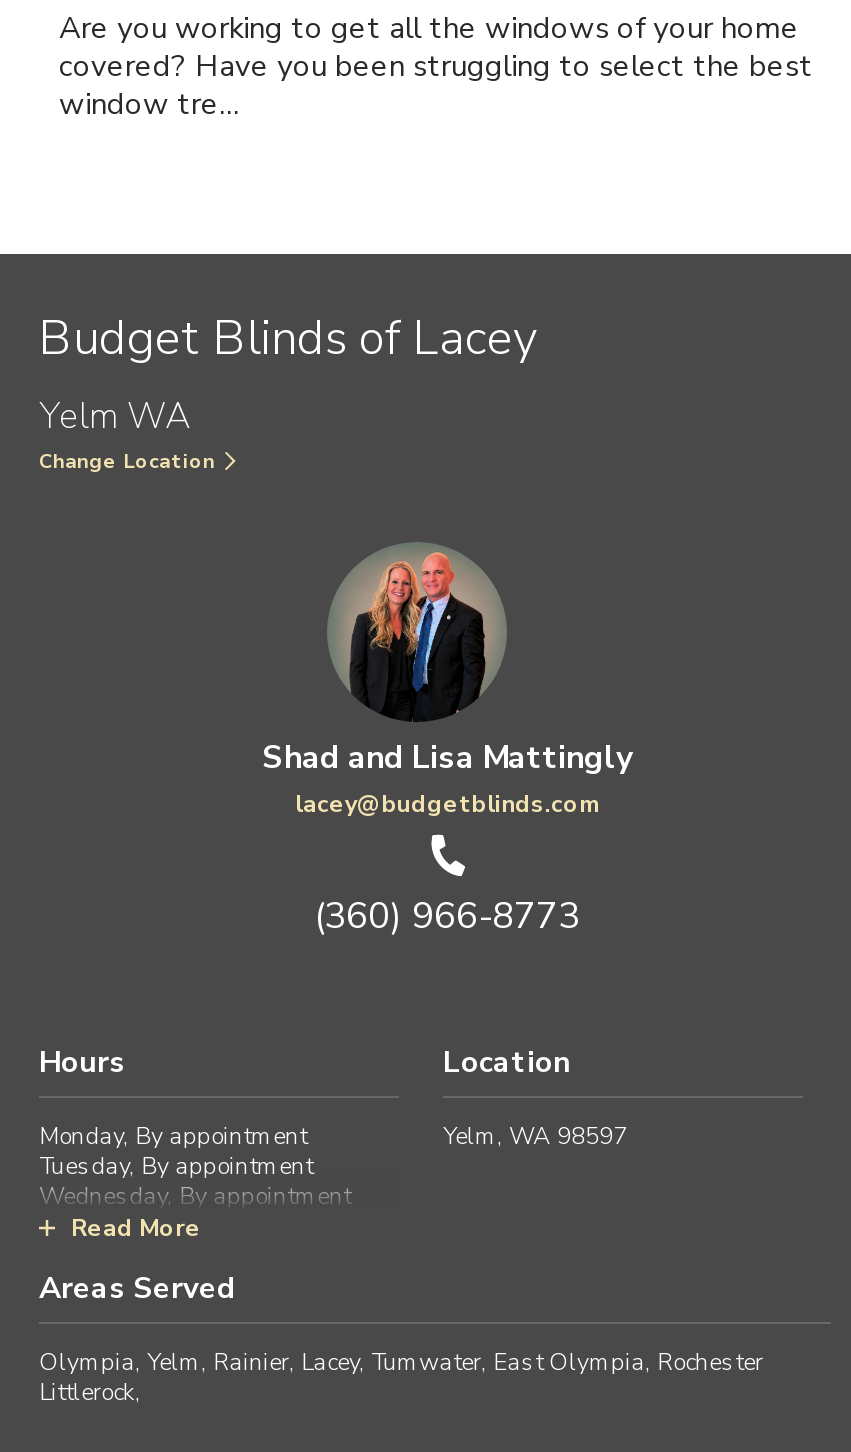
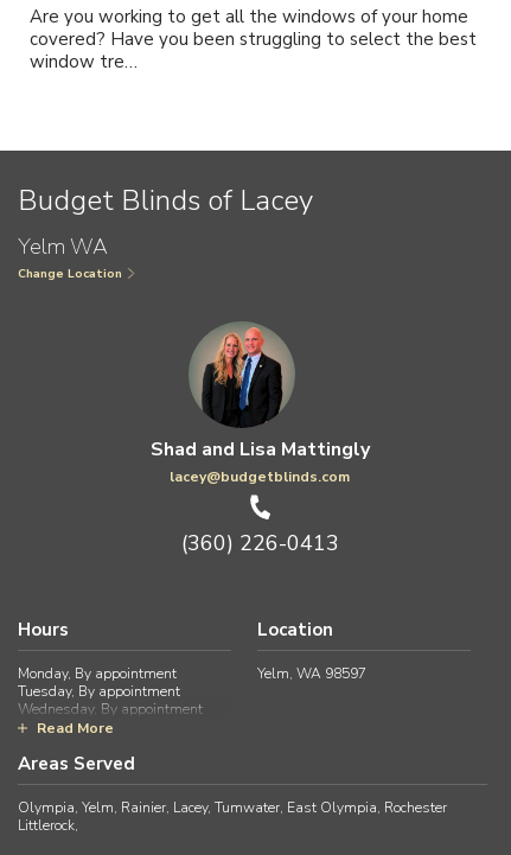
- (360) 966-8773
+ (360) 226-0413
